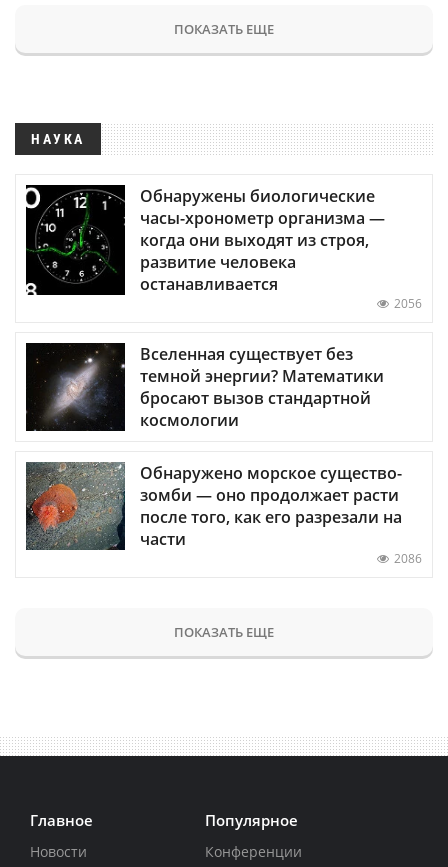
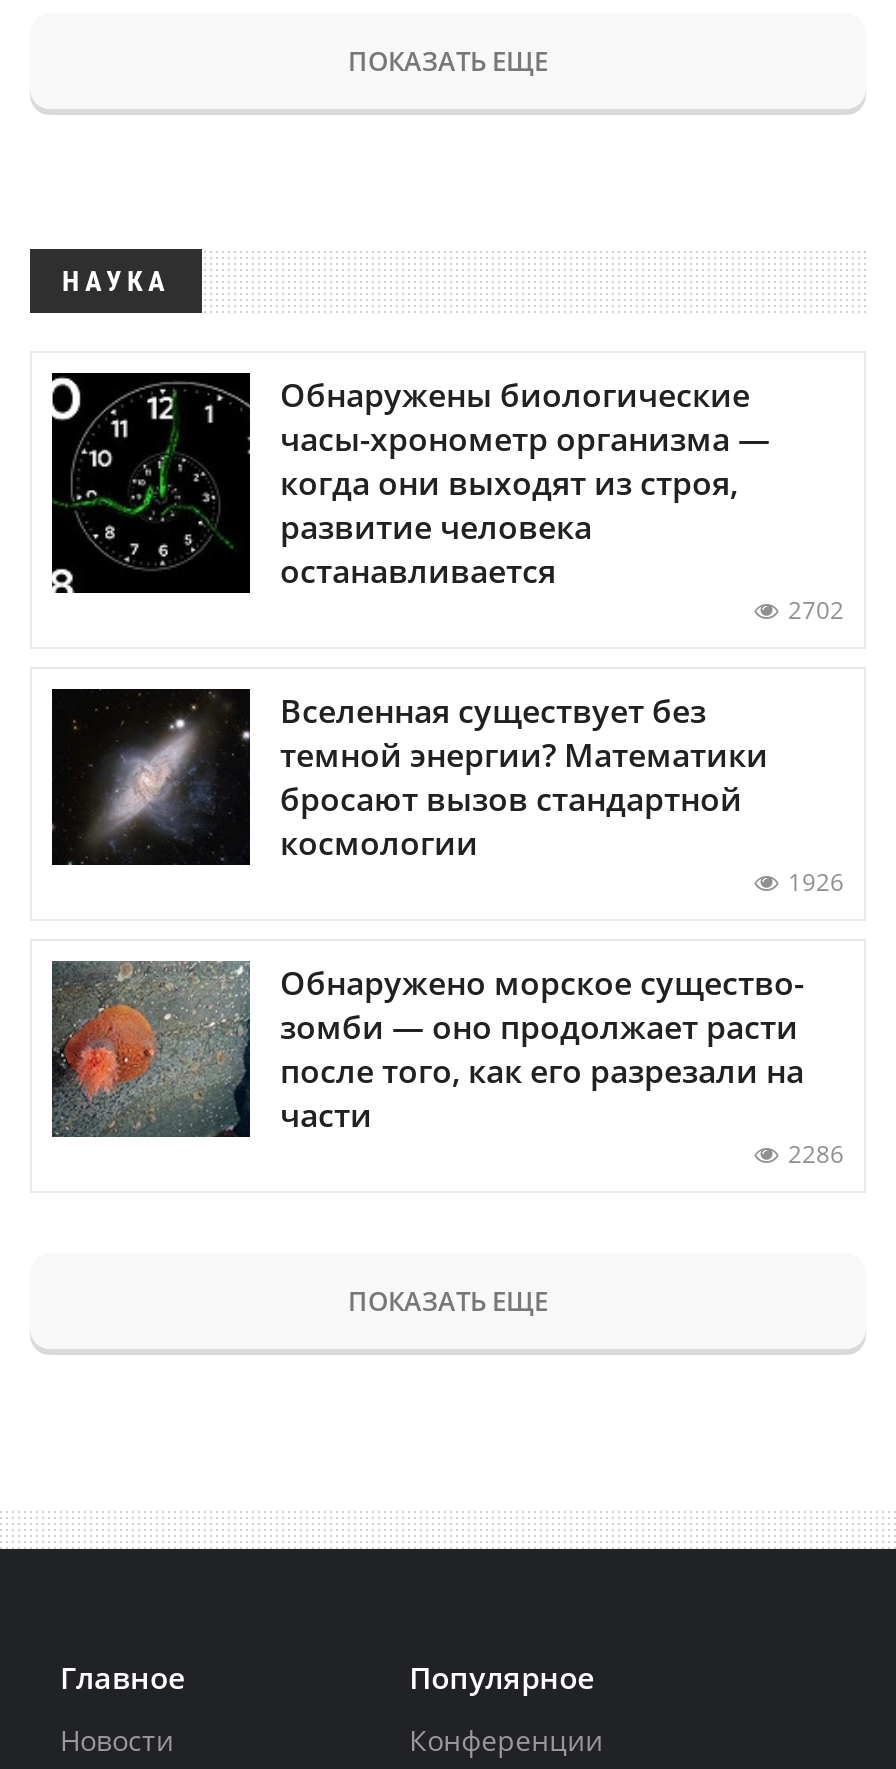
- 2056
+ 2702

+ 1926

- 2086
+ 2286
